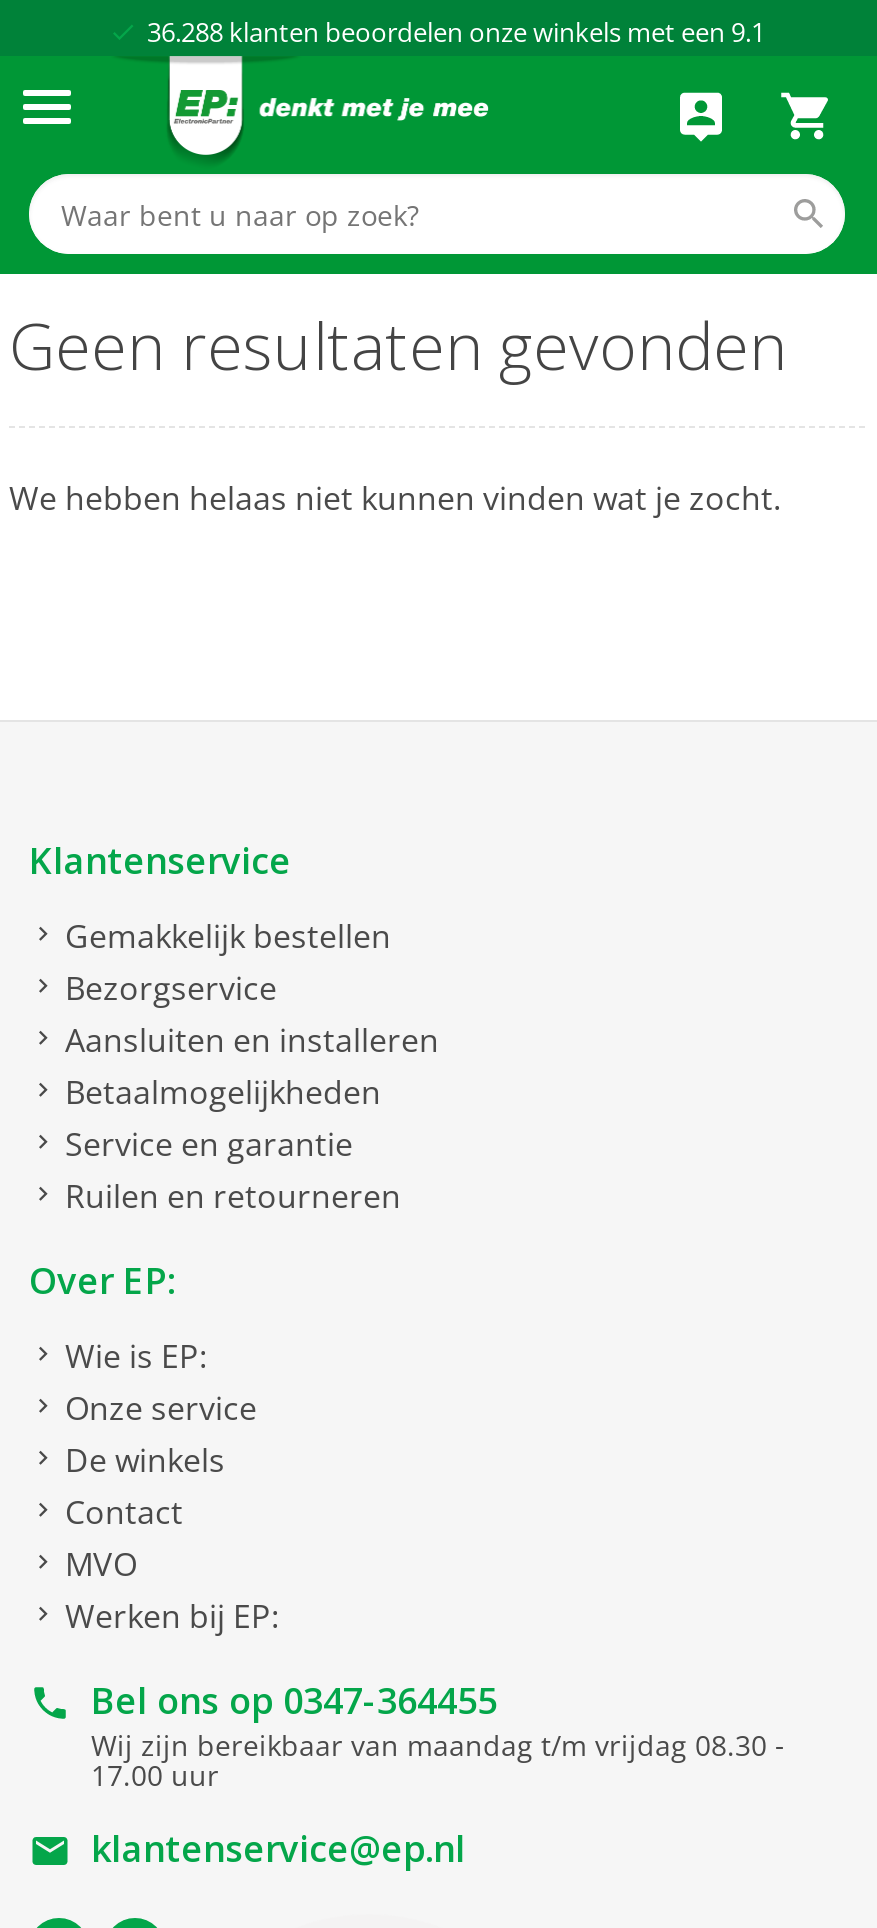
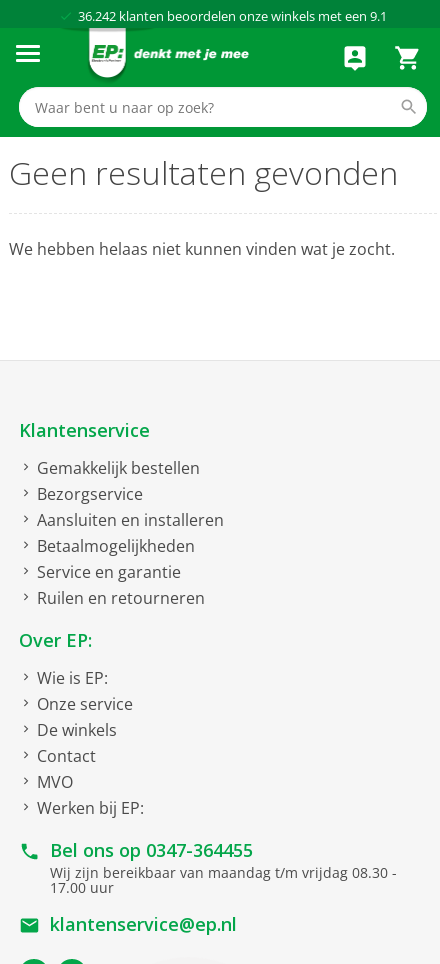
- 36.288 klanten beoordelen onze winkels met een 9.1
+ 36.242 klanten beoordelen onze winkels met een 9.1
